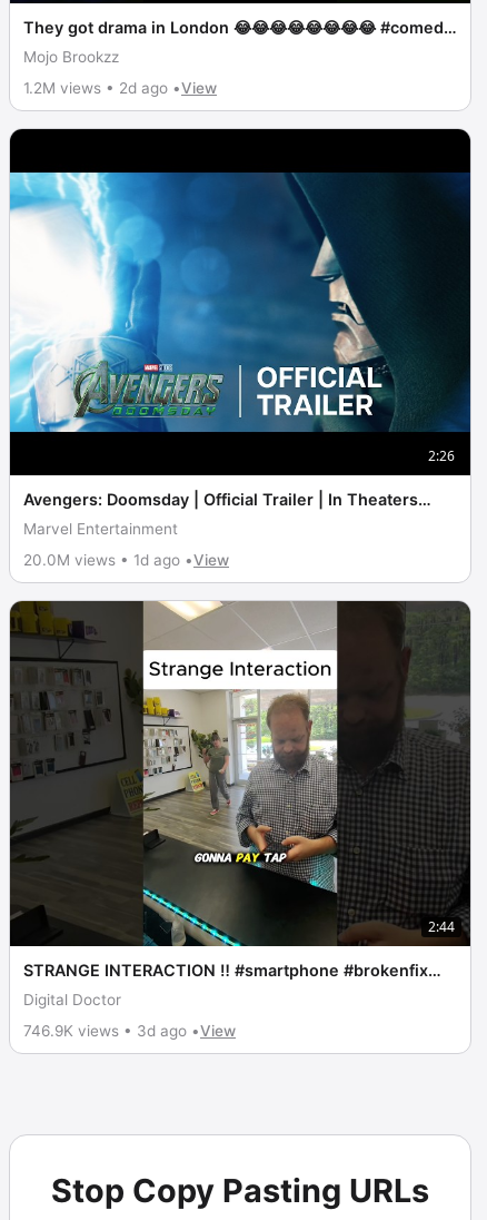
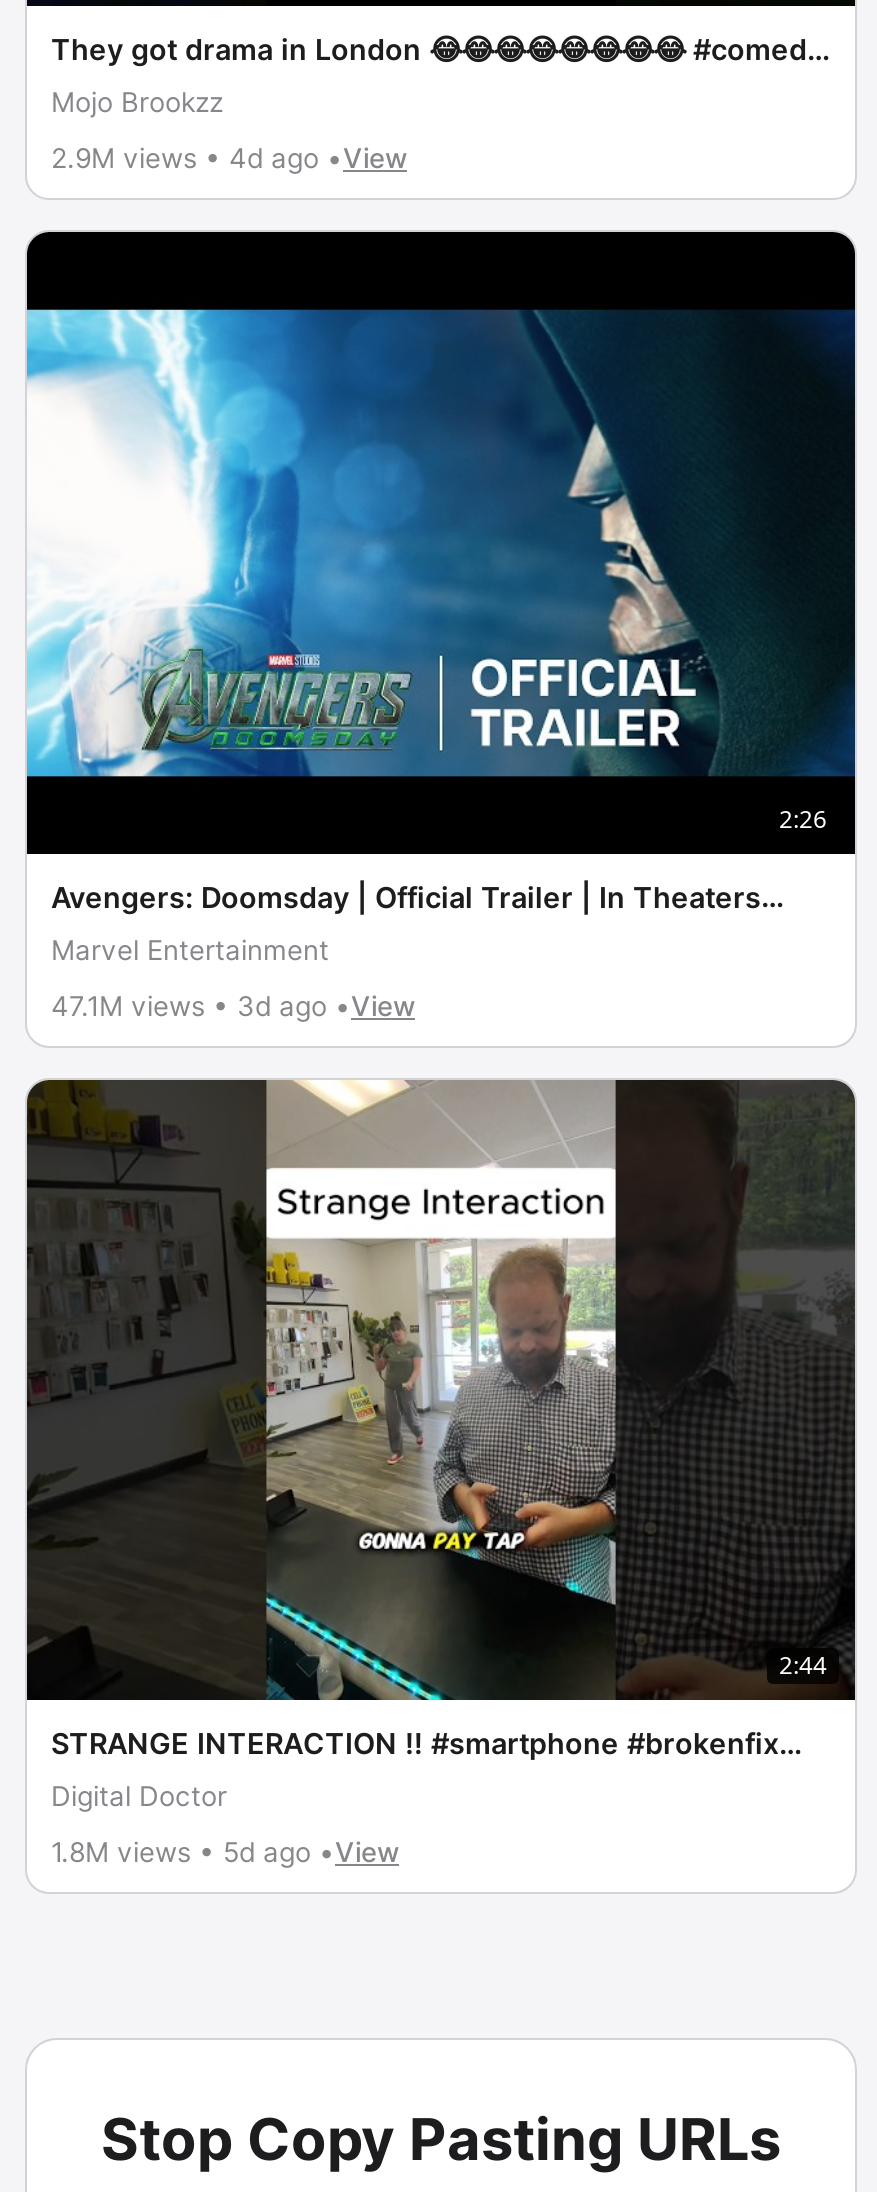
- 1.2M views • 2d ago •View
+ 2.9M views • 4d ago •View

- 20.0M views • 1d ago •View
+ 47.1M views • 3d ago •View

- 746.9K views • 3d ago •View
+ 1.8M views • 5d ago •View
